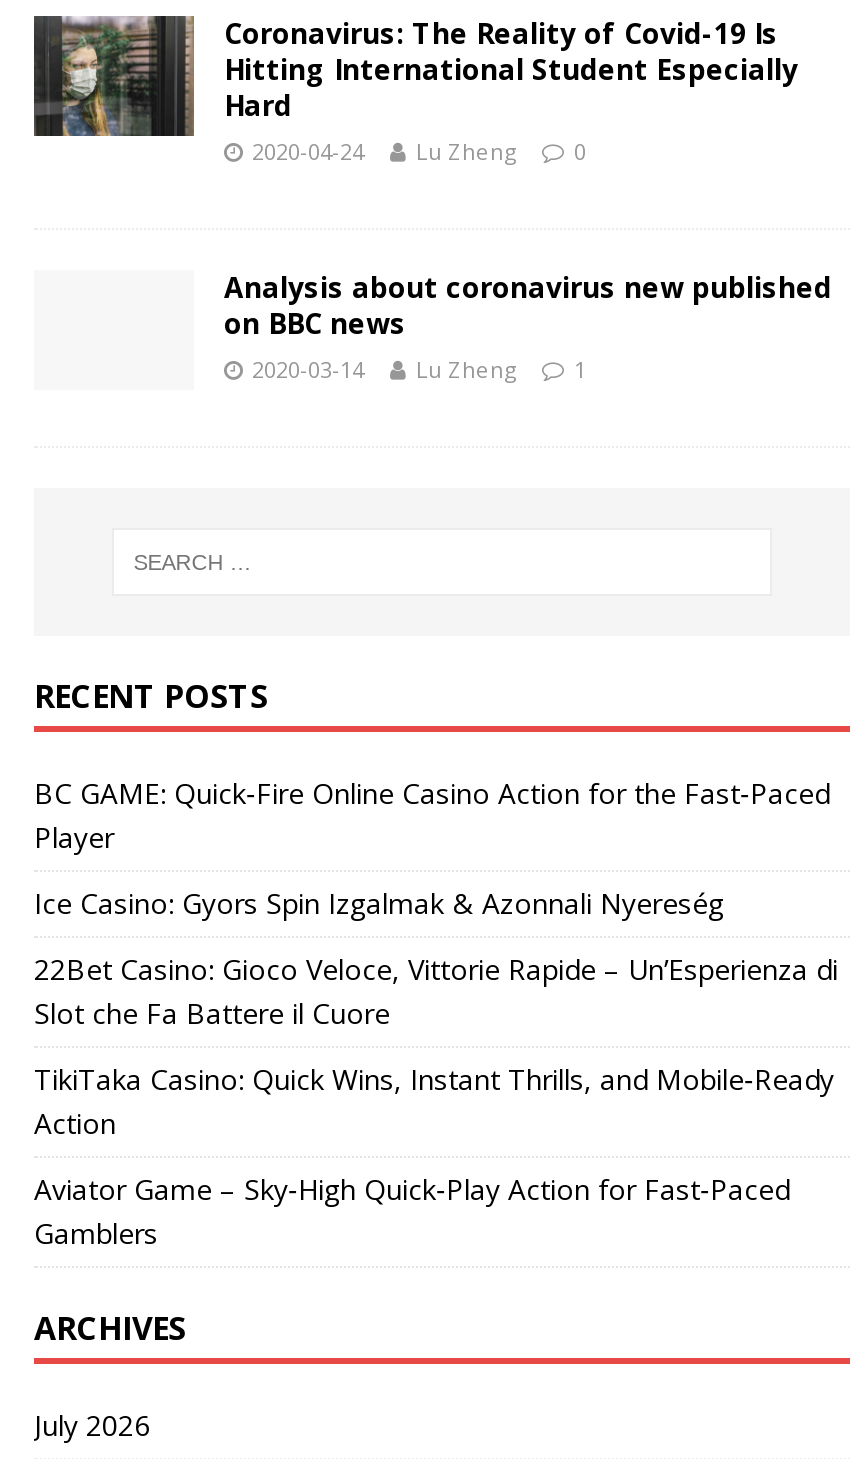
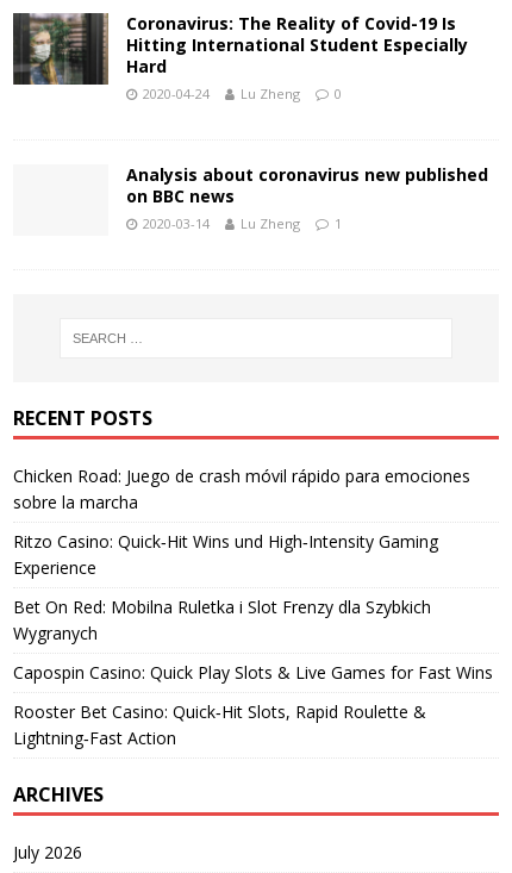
- BC GAME: Quick‑Fire Online Casino Action for the Fast‑Paced
- Player
+ Chicken Road: Juego de crash móvil rápido para emociones
+ sobre la marcha

- Ice Casino: Gyors Spin Izgalmak & Azonnali Nyereség
+ Ritzo Casino: Quick‑Hit Wins und High‑Intensity Gaming
+ Experience

- 22Bet Casino: Gioco Veloce, Vittorie Rapide – Un’Esperienza di
- Slot che Fa Battere il Cuore
+ Bet On Red: Mobilna Ruletka i Slot Frenzy dla Szybkich
+ Wygranych

- TikiTaka Casino: Quick Wins, Instant Thrills, and Mobile‑Ready
- Action
+ Capospin Casino: Quick Play Slots & Live Games for Fast Wins

- Aviator Game – Sky‑High Quick‑Play Action for Fast‑Paced
- Gamblers
+ Rooster Bet Casino: Quick‑Hit Slots, Rapid Roulette &
+ Lightning‑Fast Action
